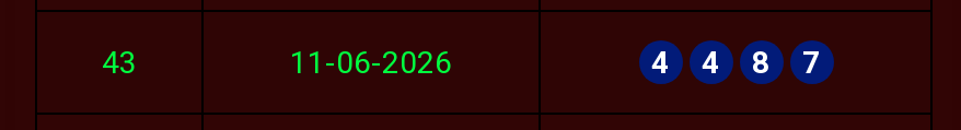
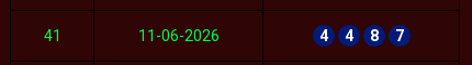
- 43
+ 41
